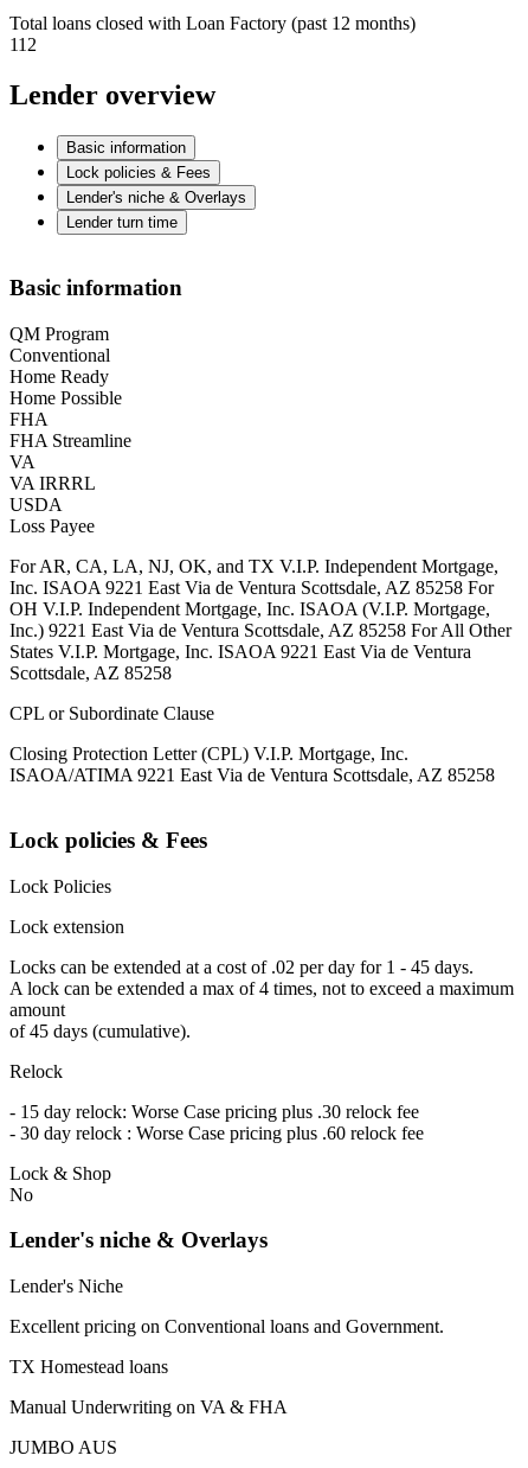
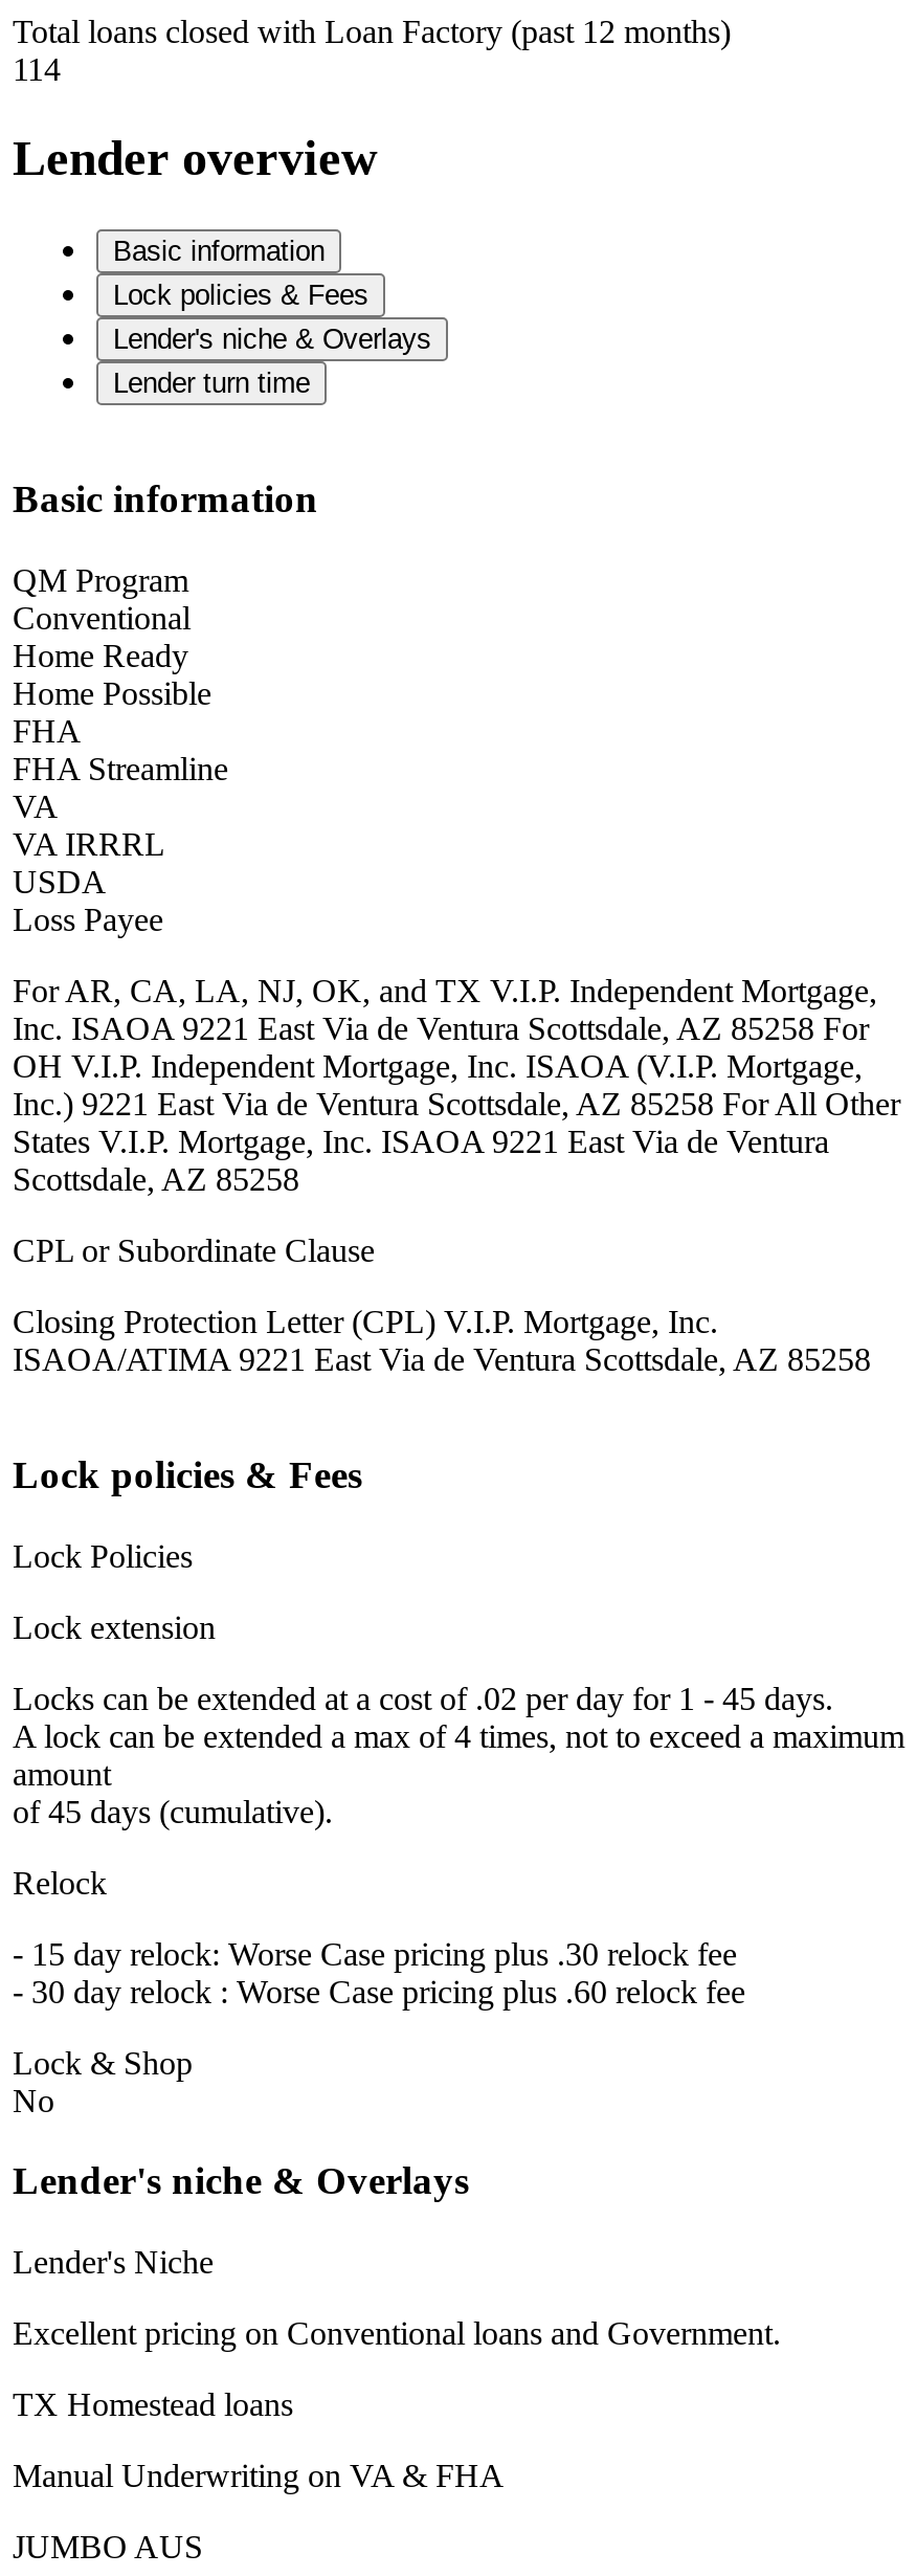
- 112
+ 114
